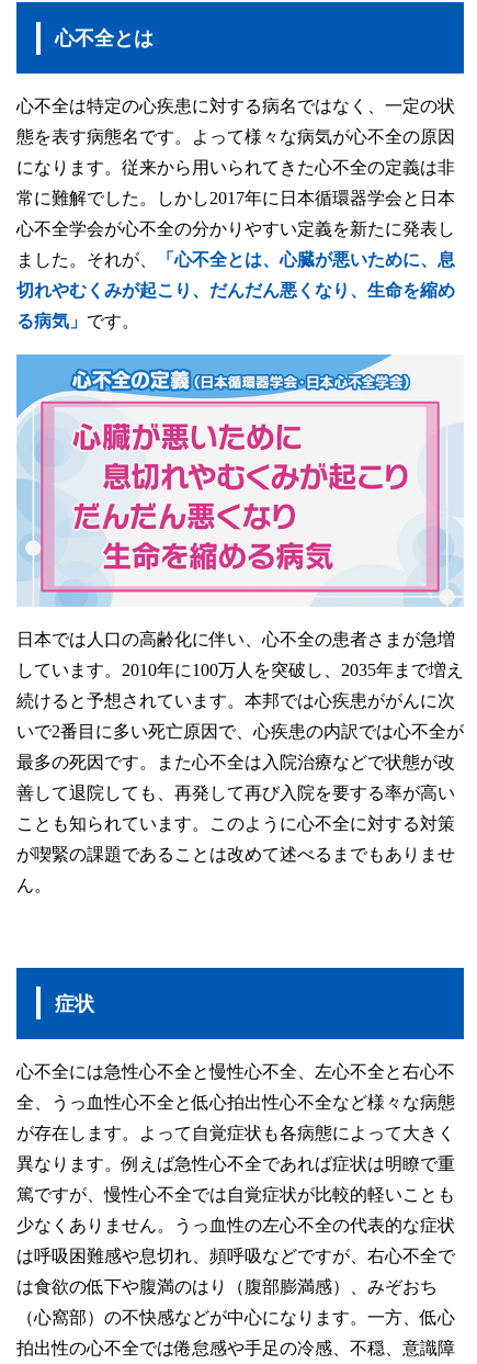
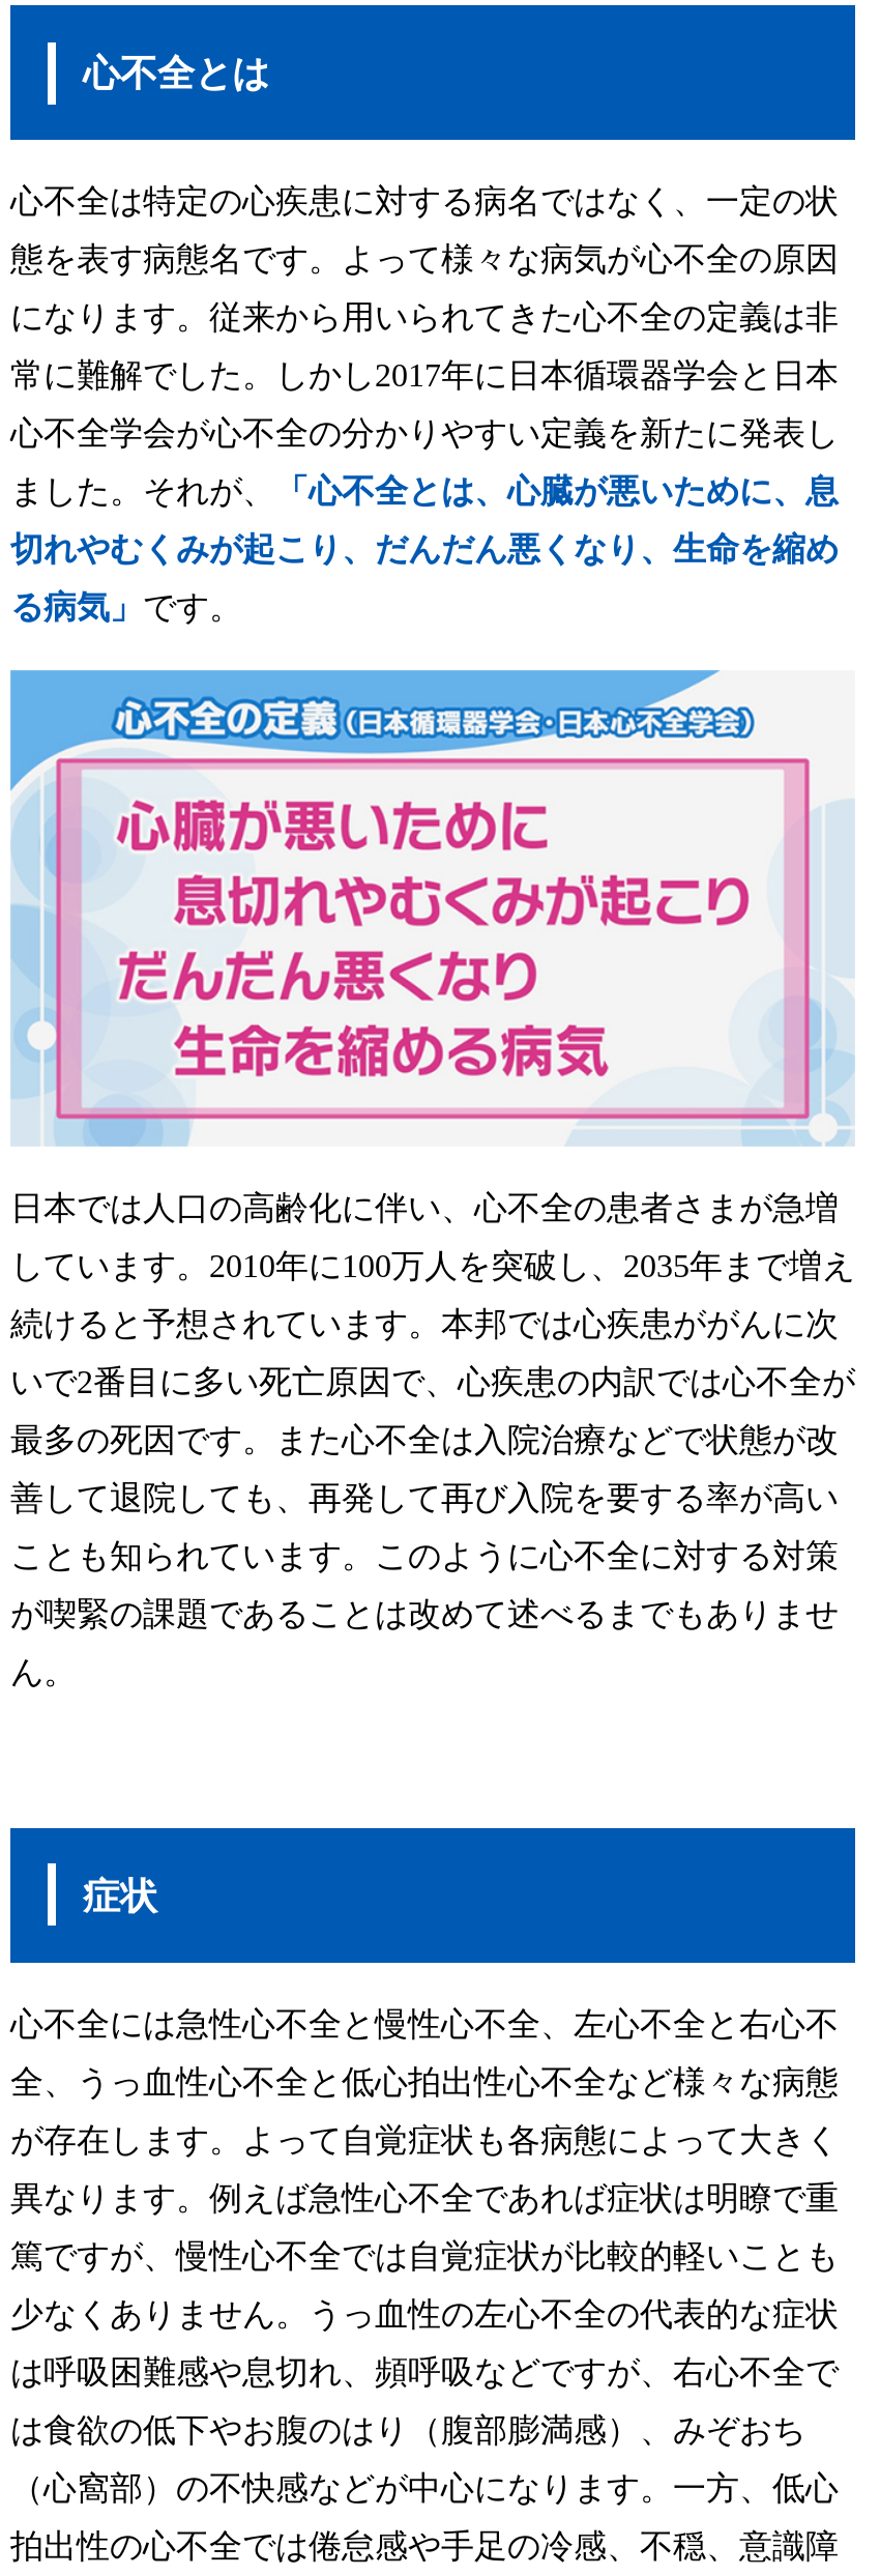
- は食欲の低下や腹満のはり（腹部膨満感）、みぞおち
+ は食欲の低下やお腹のはり（腹部膨満感）、みぞおち
